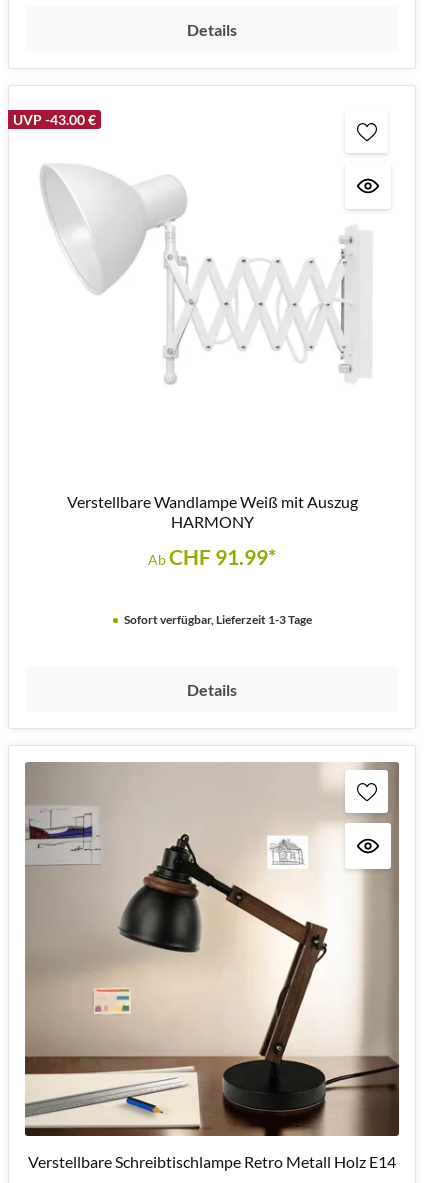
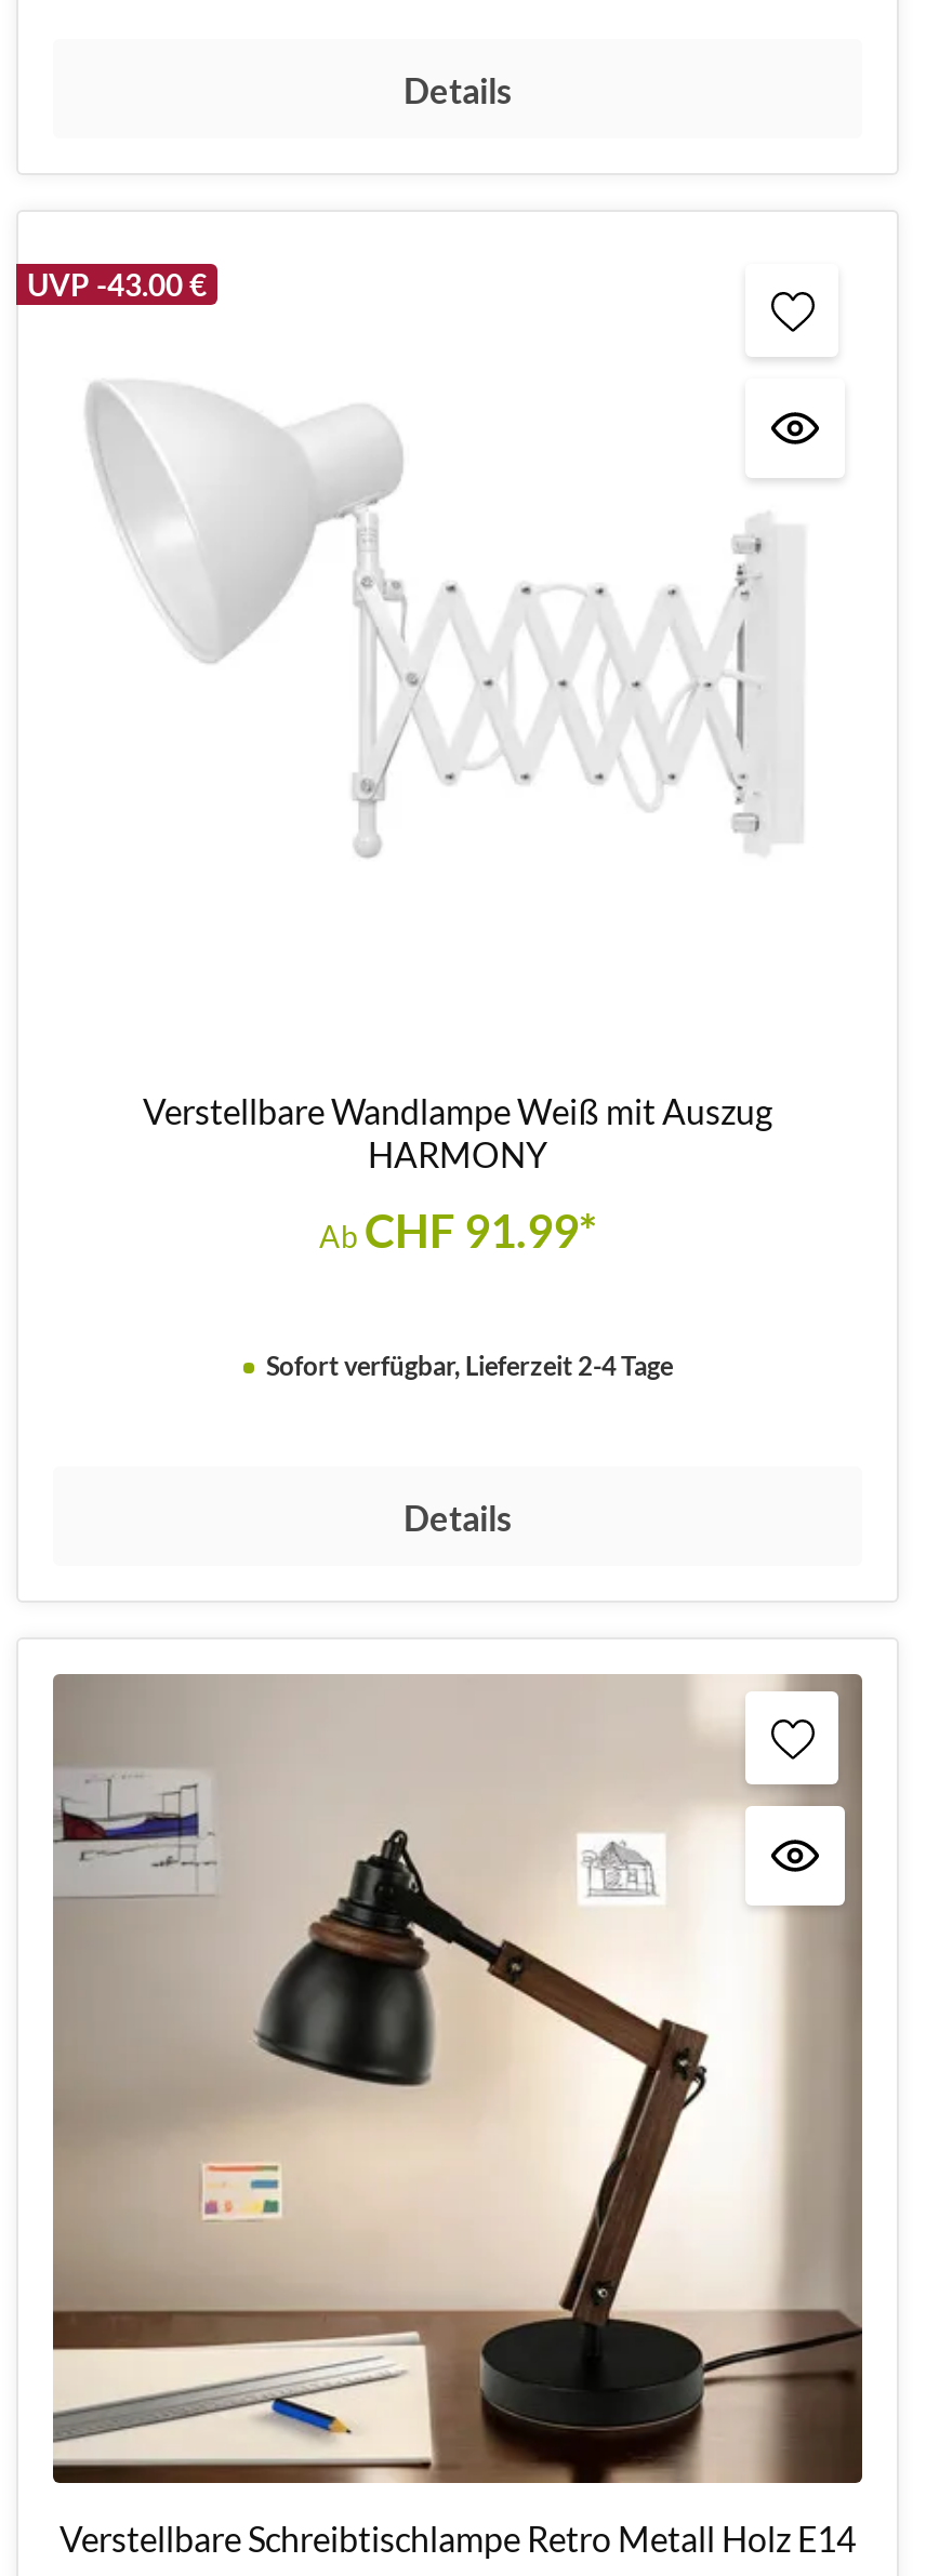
- Sofort verfügbar, Lieferzeit 1-3 Tage
+ Sofort verfügbar, Lieferzeit 2-4 Tage
